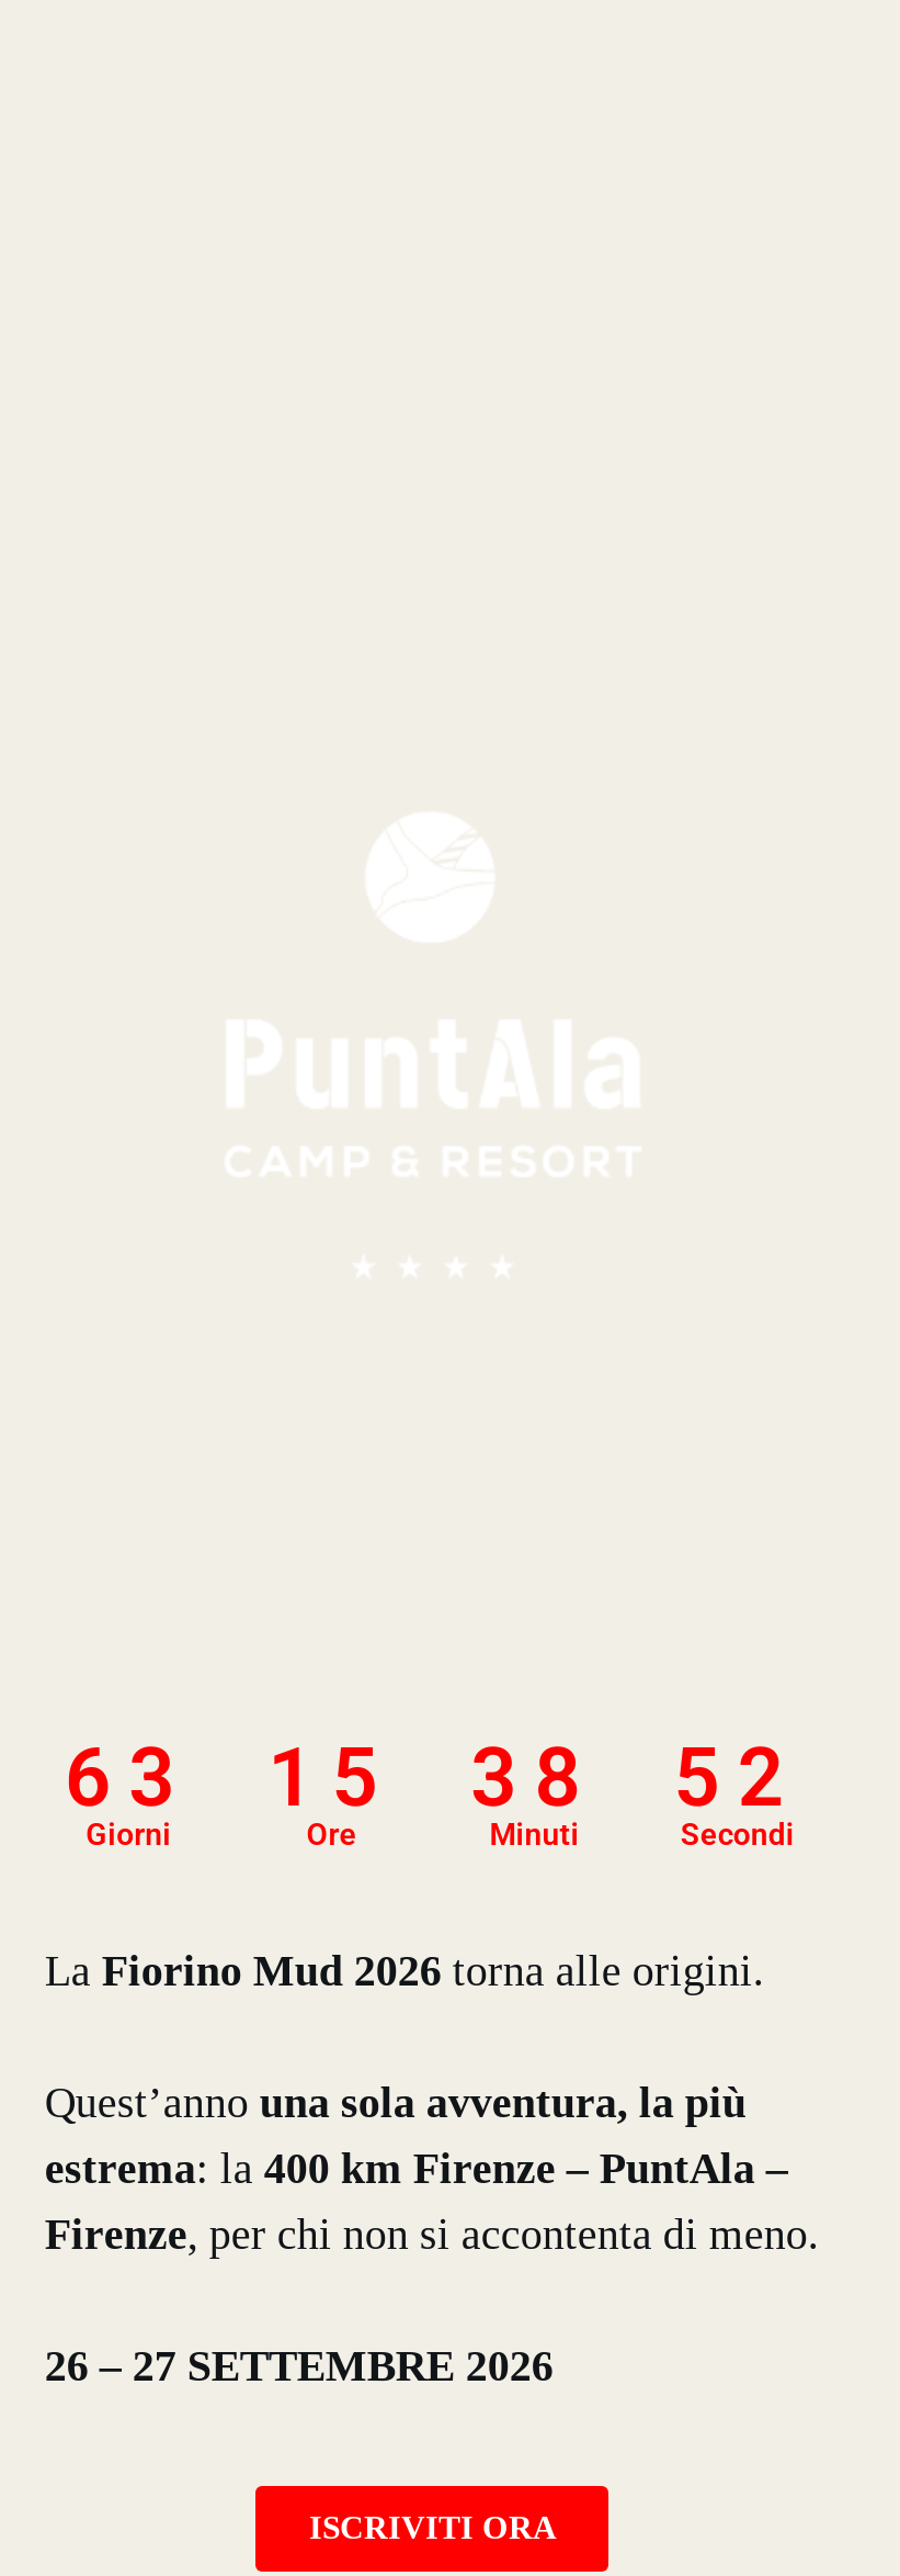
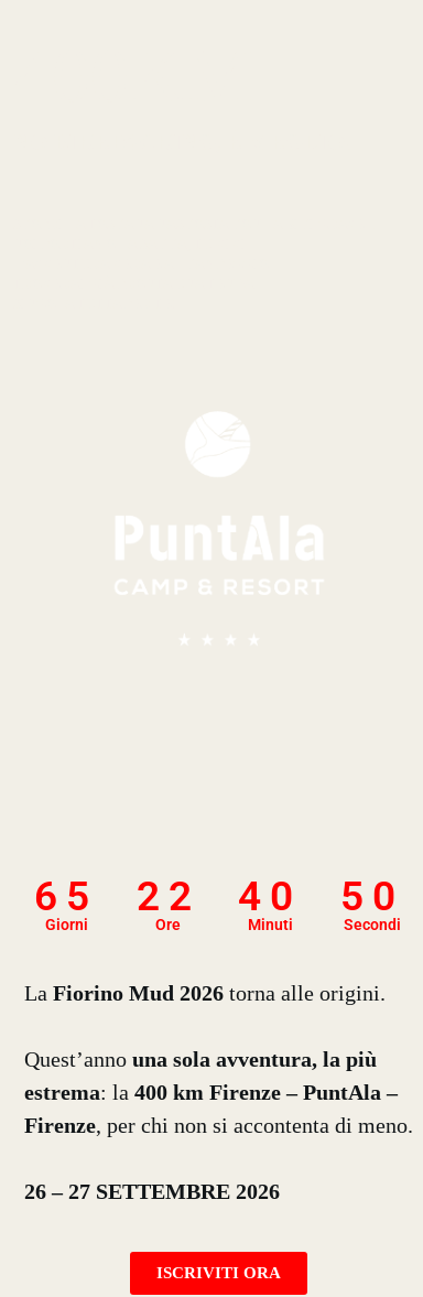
- 63
+ 65

- 15
+ 22

- 38
+ 40
